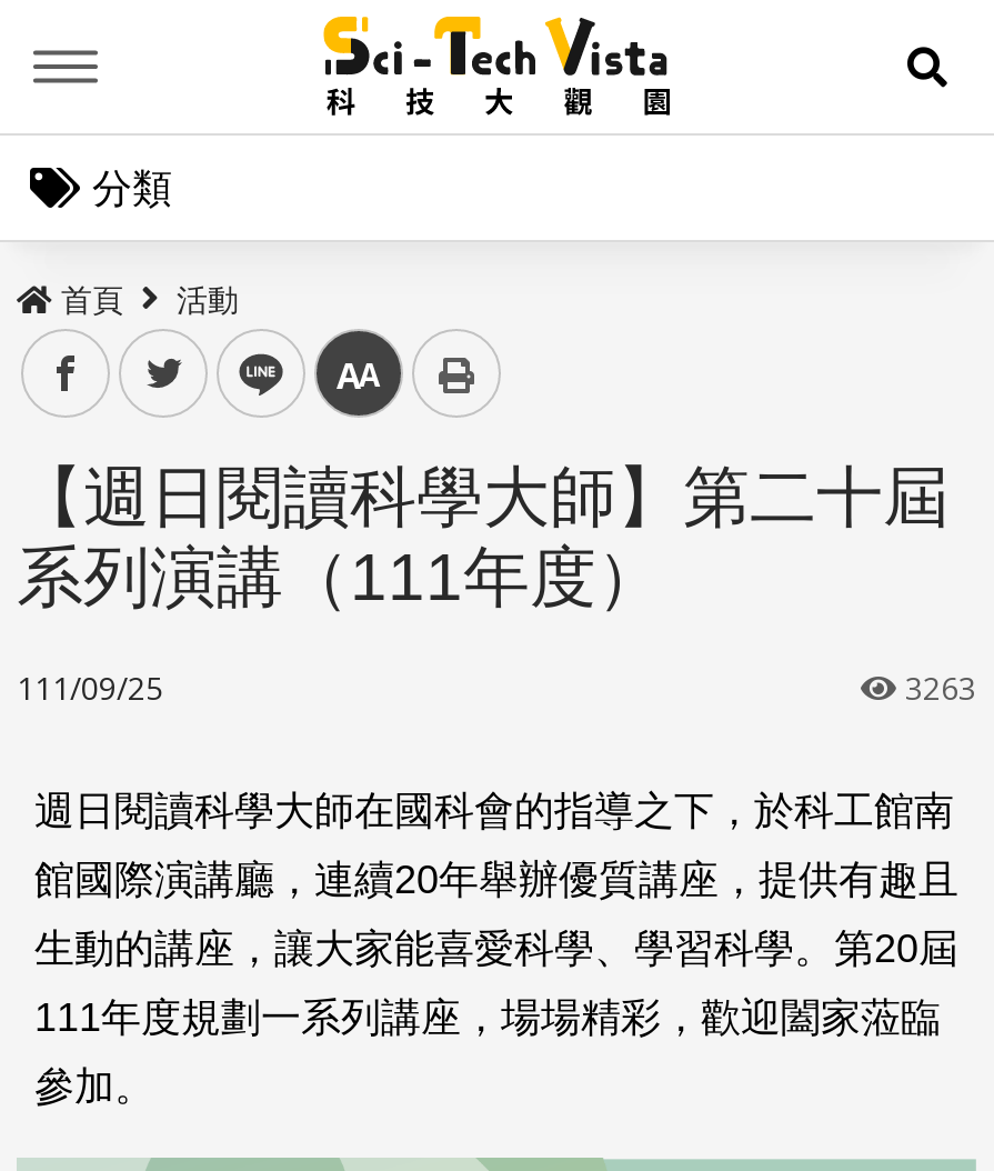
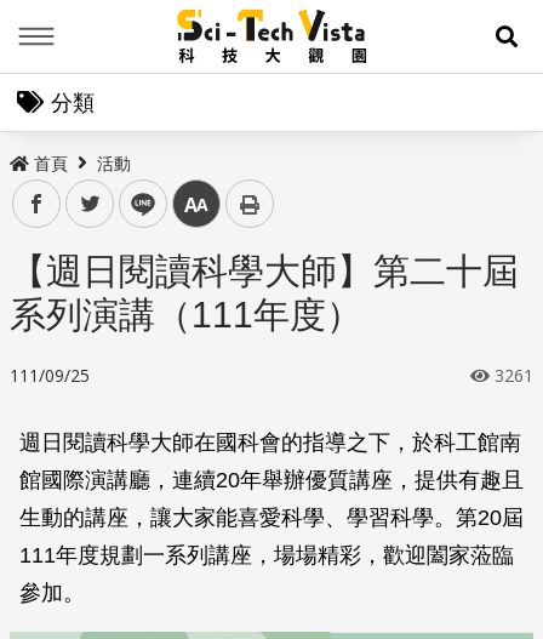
- 3263
+ 3261
